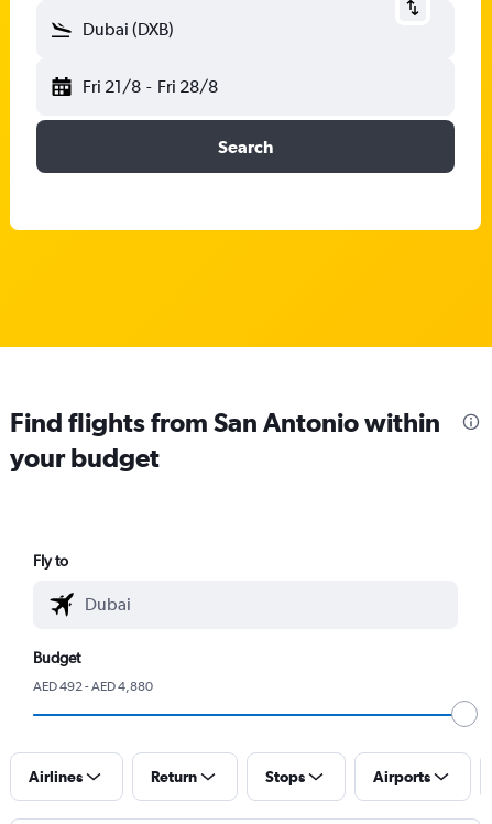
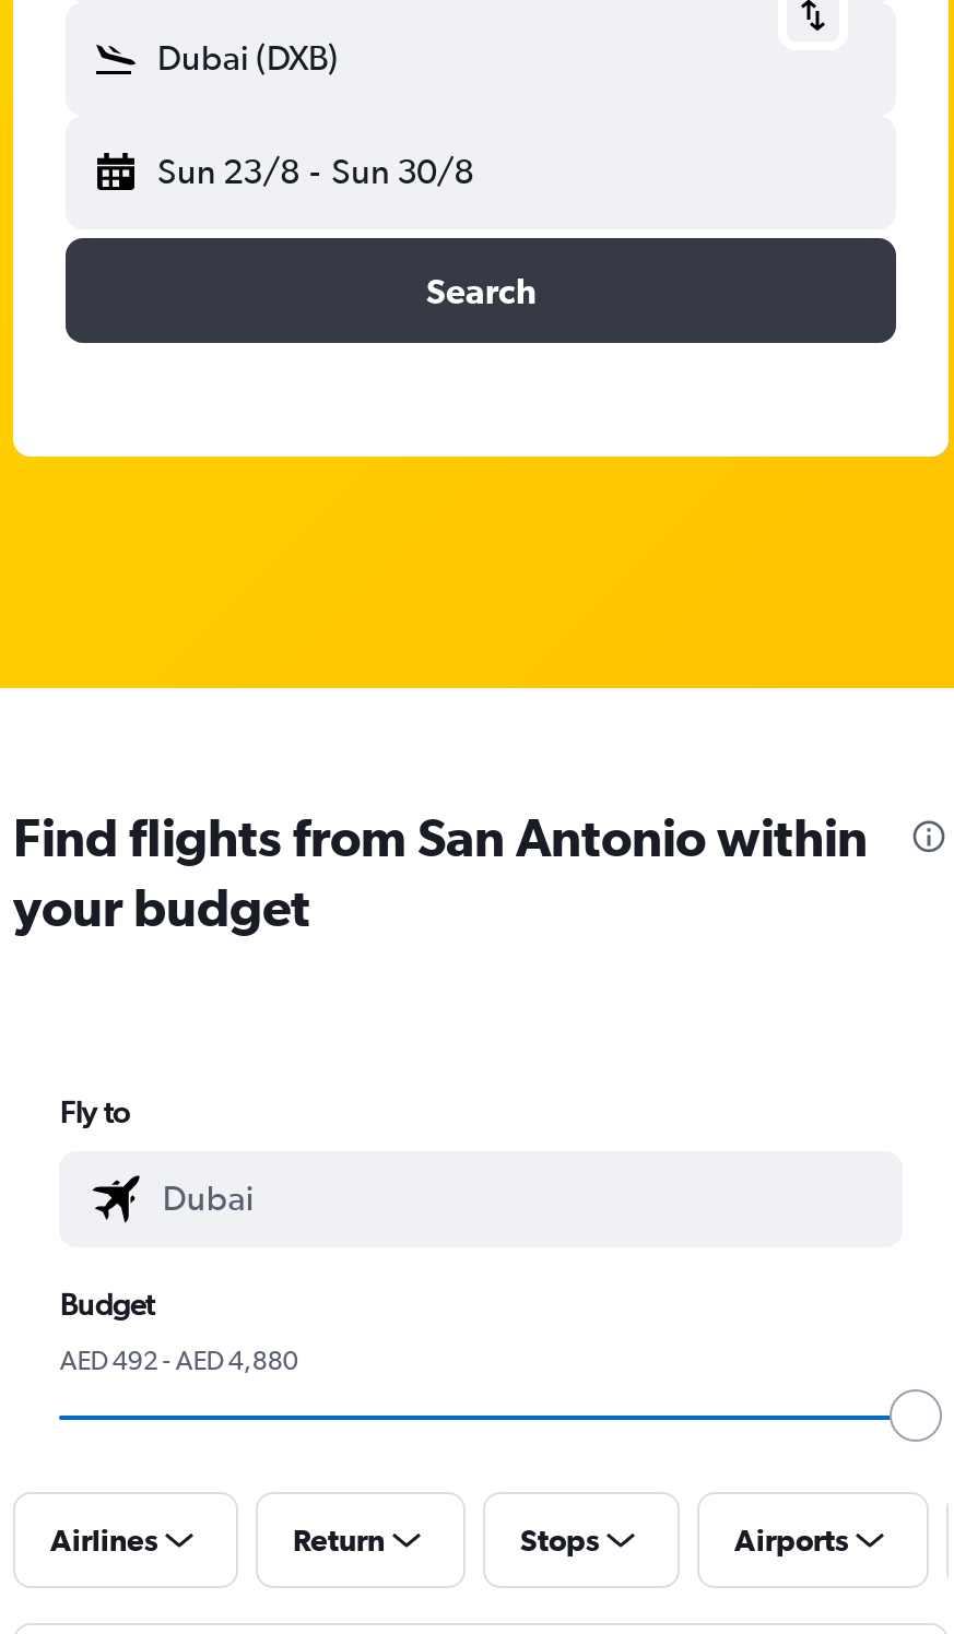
- Fri 21/8 - Fri 28/8
+ Sun 23/8 - Sun 30/8
